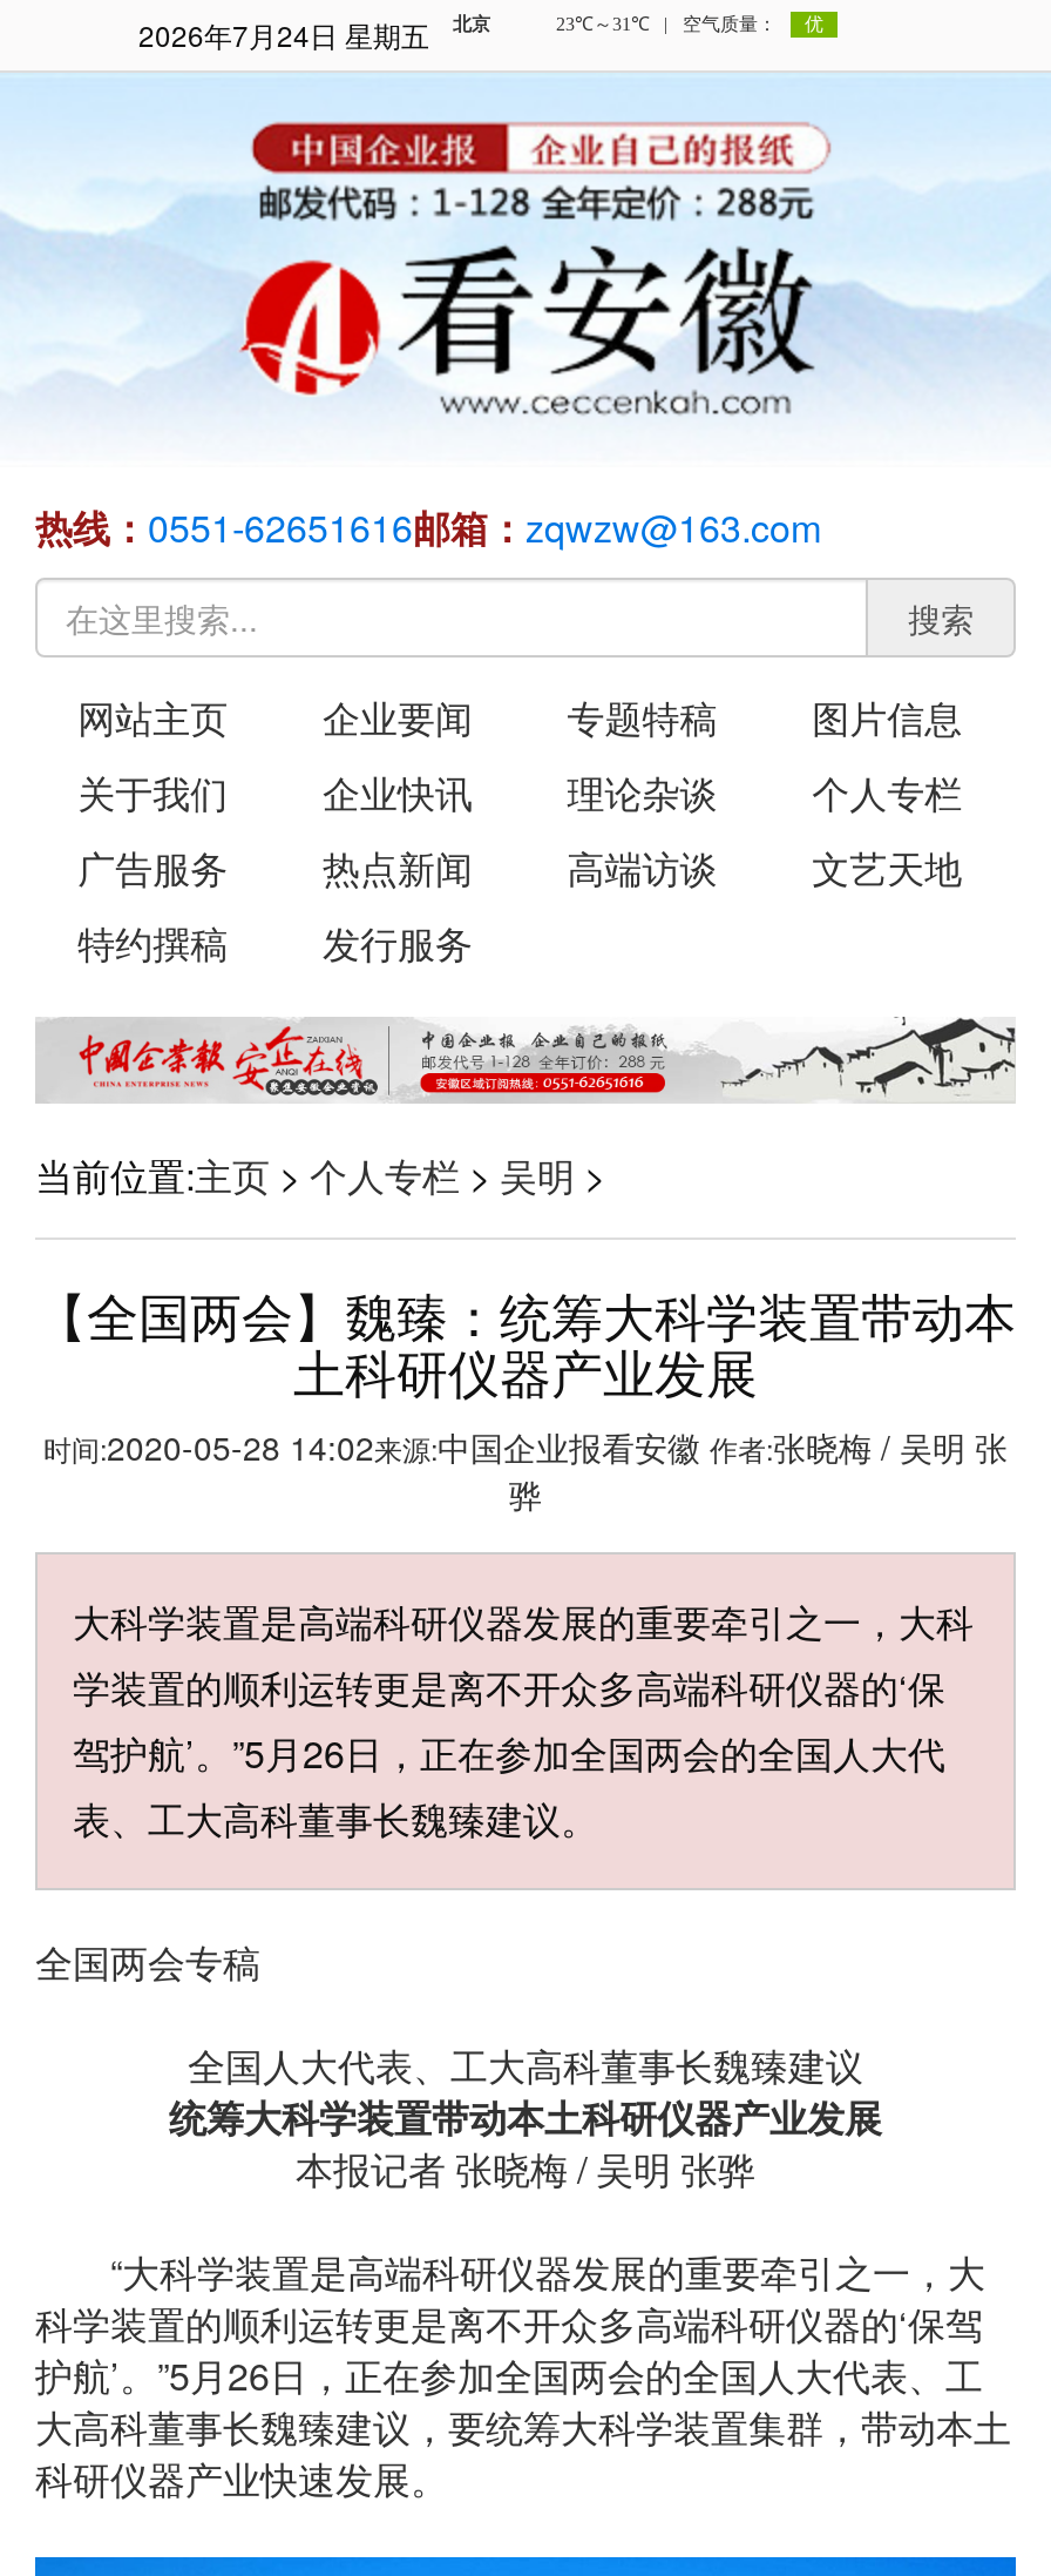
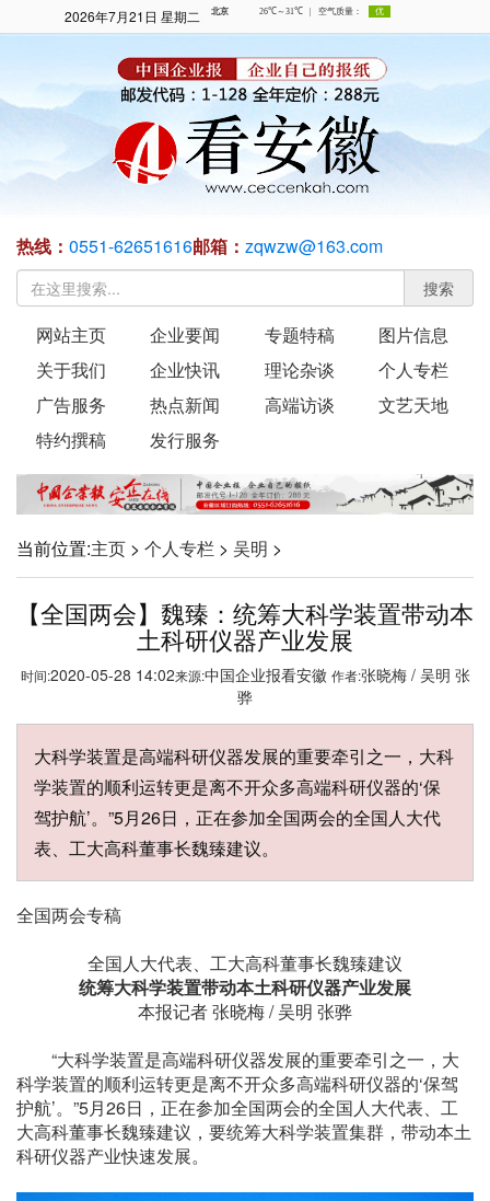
- 2026年7月24日 星期五
+ 2026年7月21日 星期二
